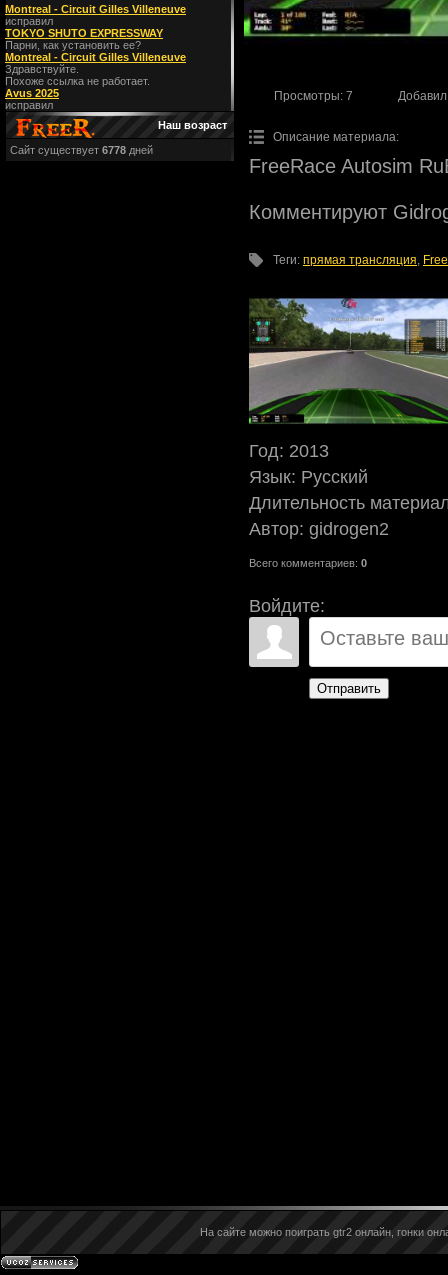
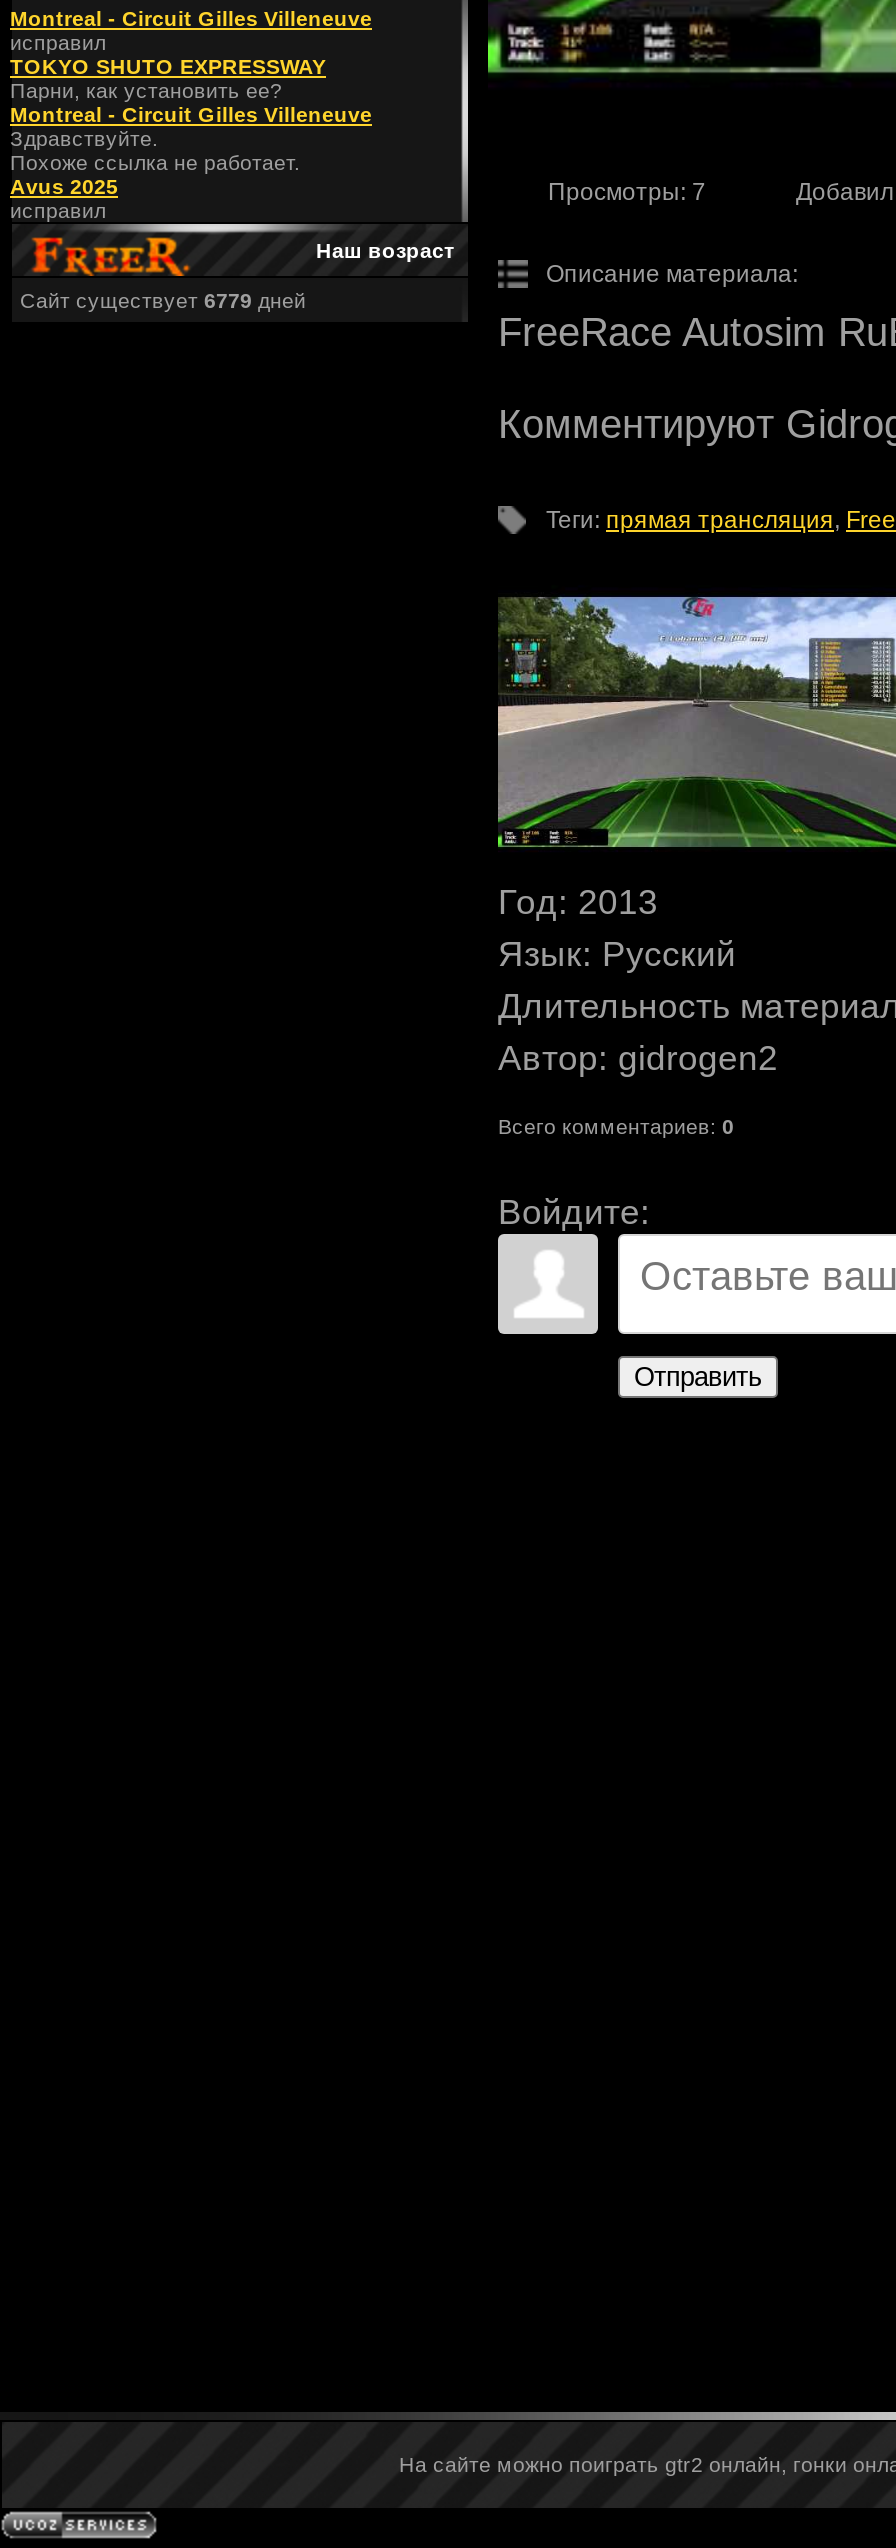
- Сайт существует 6778 дней
+ Сайт существует 6779 дней
